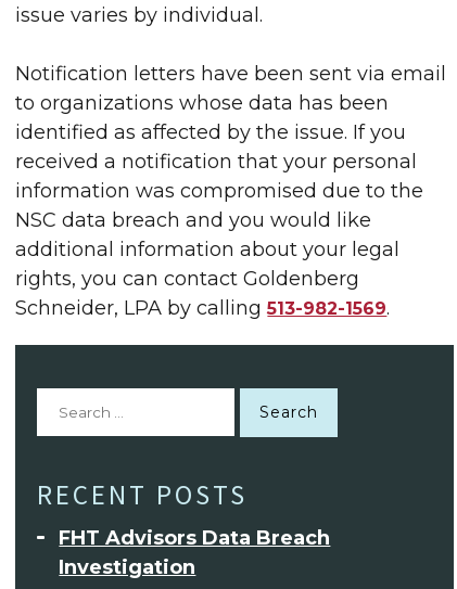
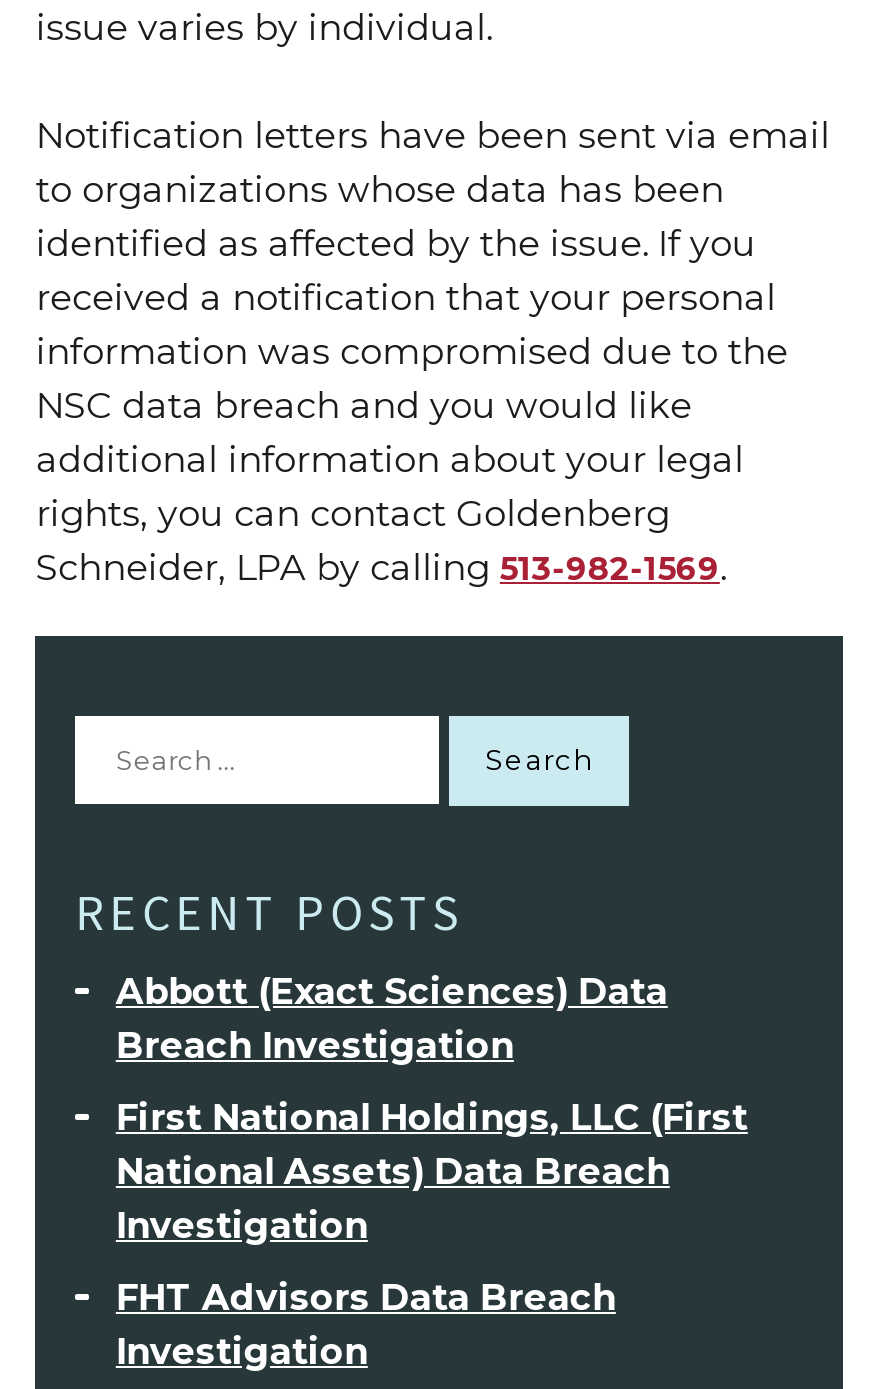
+ Abbott (Exact Sciences) Data
+ Breach Investigation
+ First National Holdings, LLC (First
+ National Assets) Data Breach
+ Investigation
